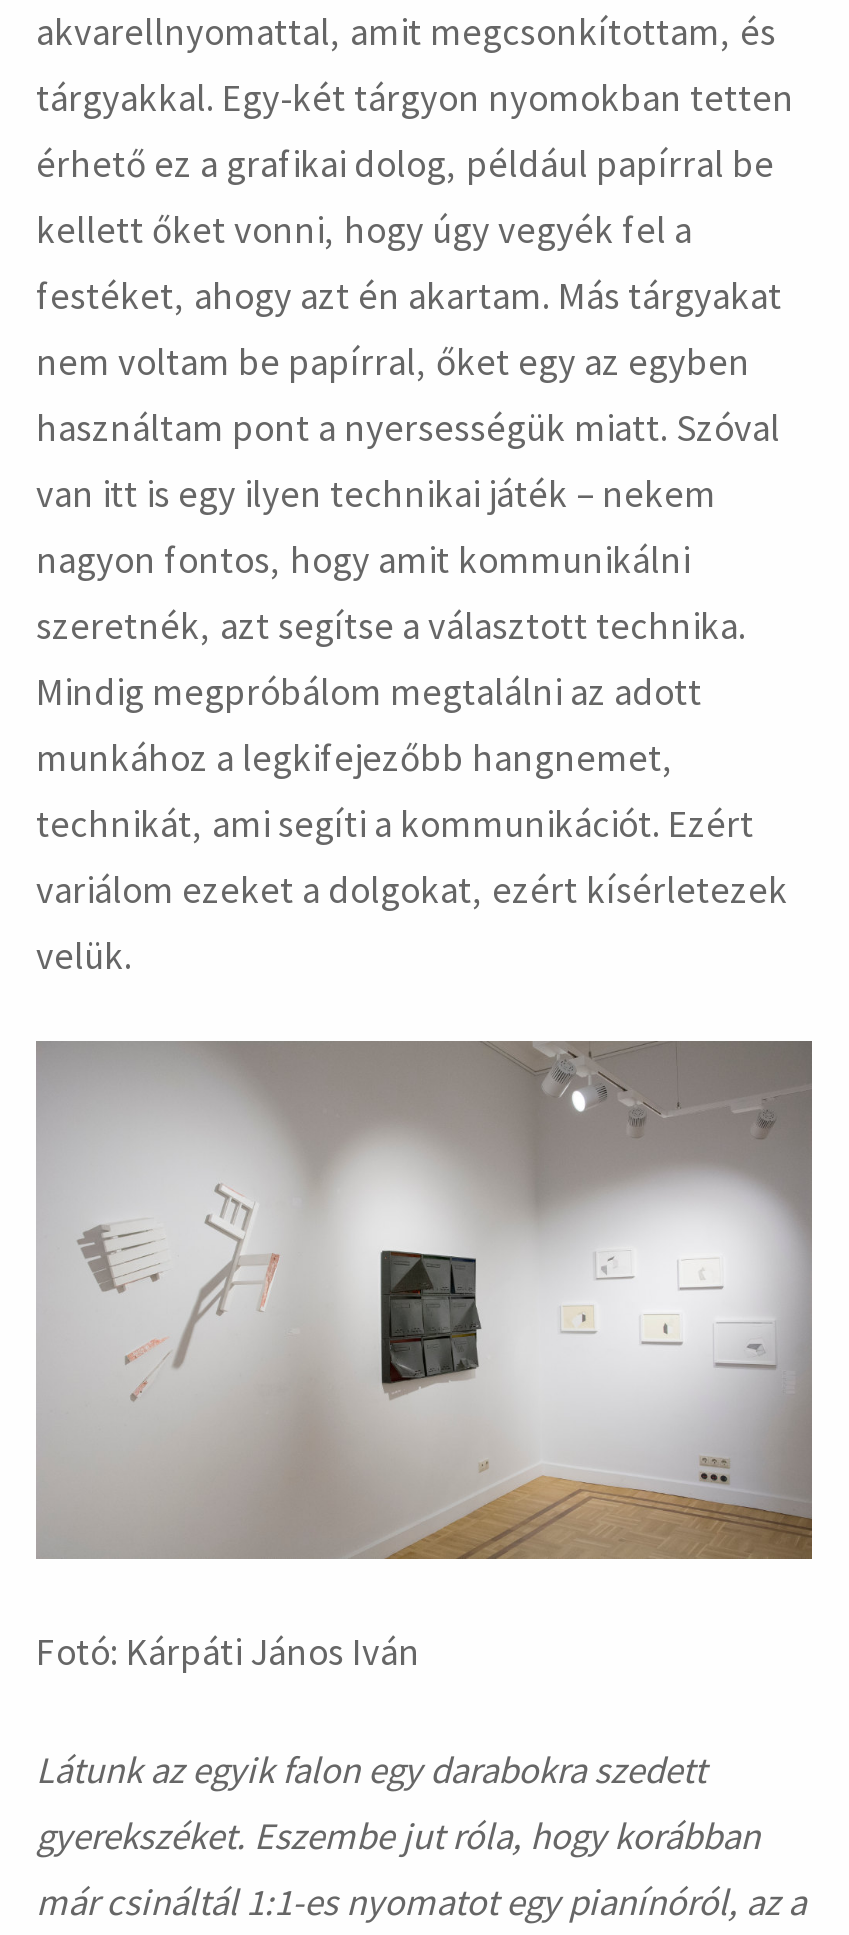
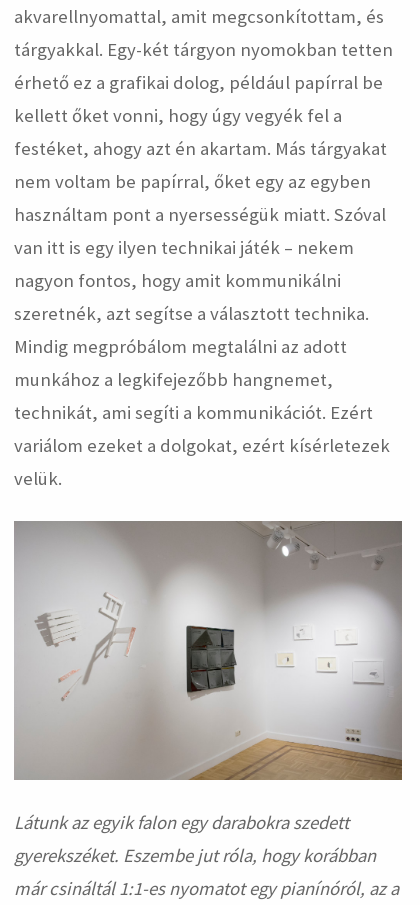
- Fotó: Kárpáti János Iván
